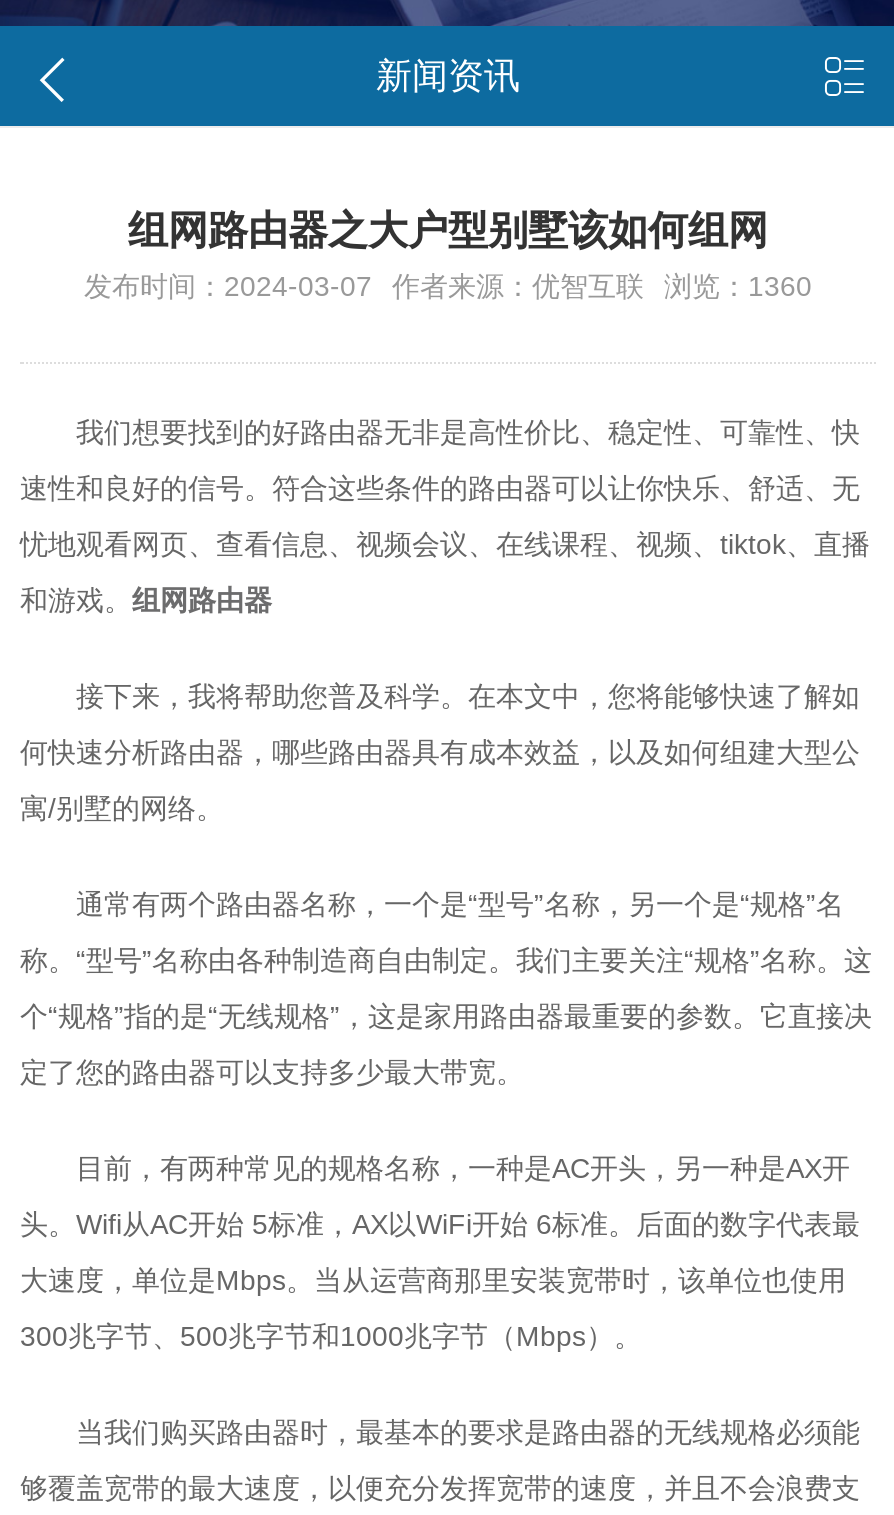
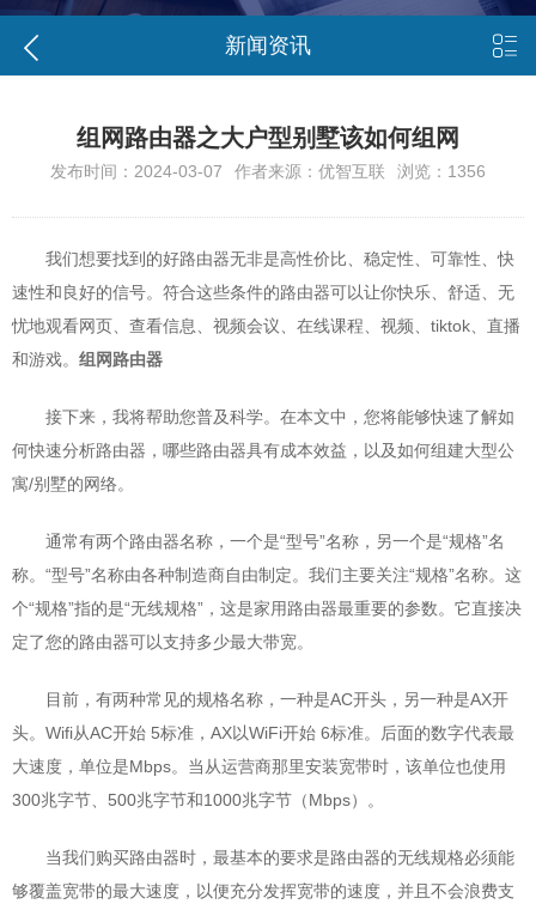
- 发布时间：2024-03-07 作者来源：优智互联 浏览：1360
+ 发布时间：2024-03-07 作者来源：优智互联 浏览：1356
